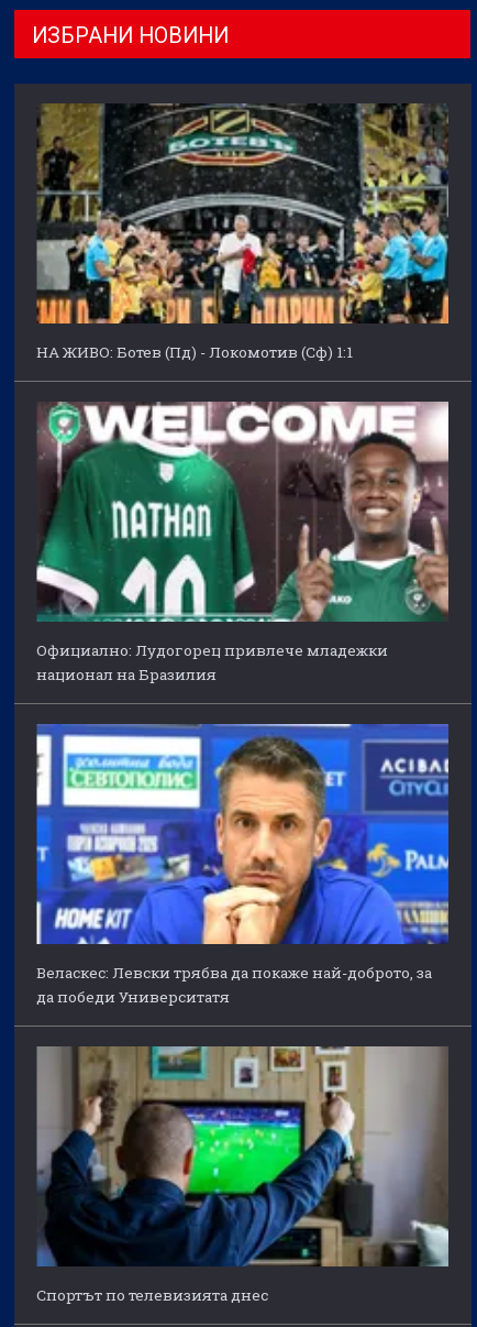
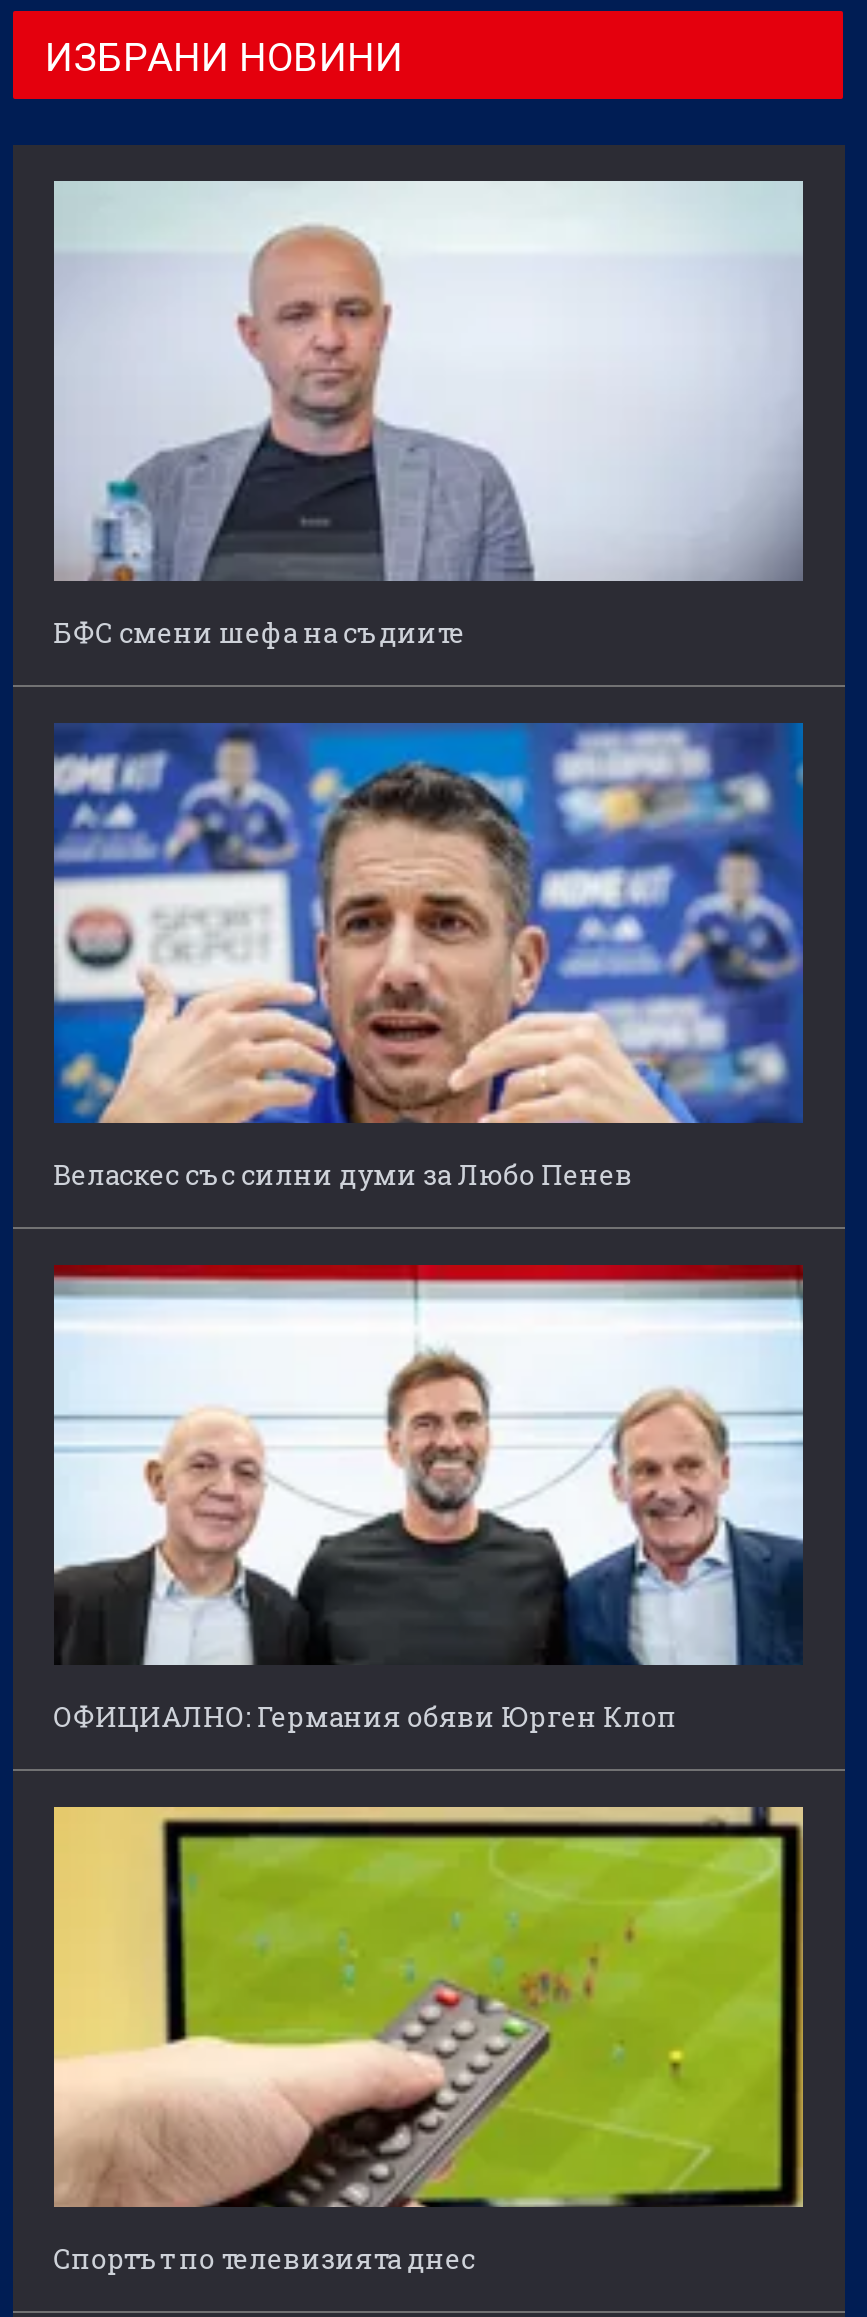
- [image]
- НА ЖИВО: Ботев (Пд) - Локомотив (Сф) 1:1
+ [image]
+ БФС смени шефа на съдиите

- [image]
- Официално: Лудогорец привлече младежки
- национал на Бразилия
+ [image]
+ Веласкес със силни думи за Любо Пенев

- [image]
- Веласкес: Левски трябва да покаже най-доброто, за
- да победи Университатя
+ [image]
+ ОФИЦИАЛНО: Германия обяви Юрген Клоп

- [image]
+ [image]
